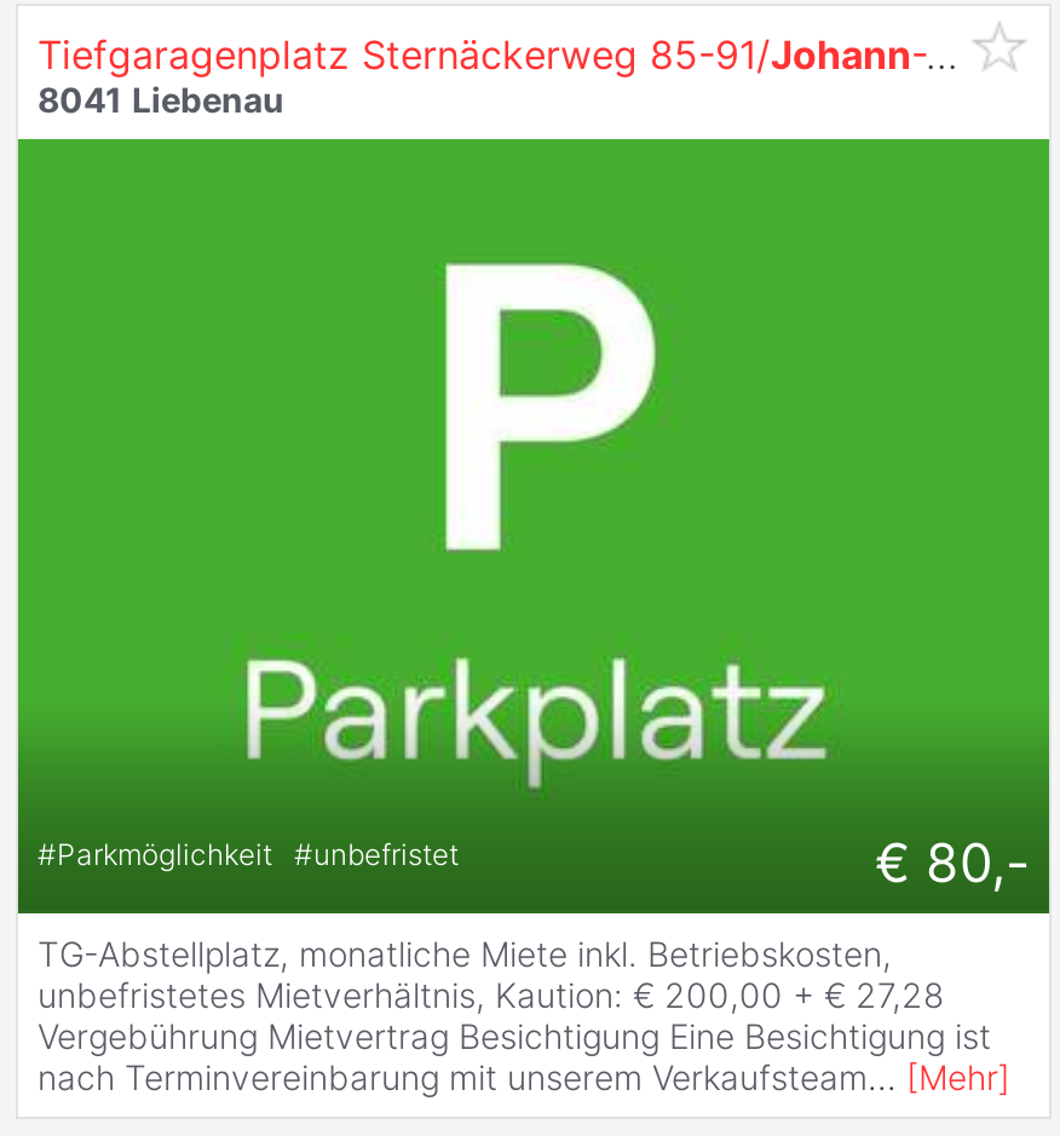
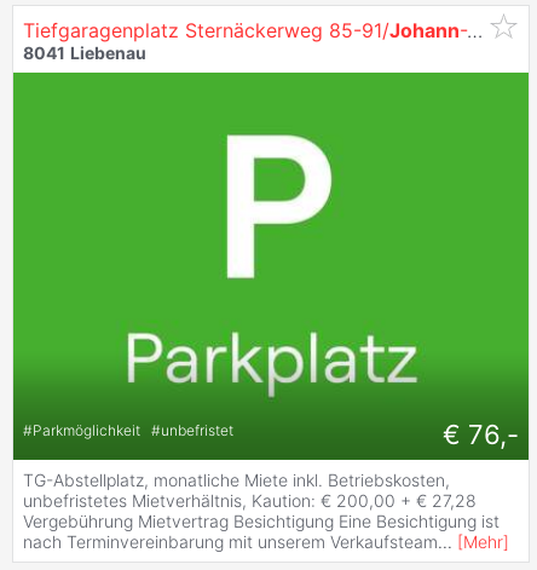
- € 80,-
+ € 76,-
